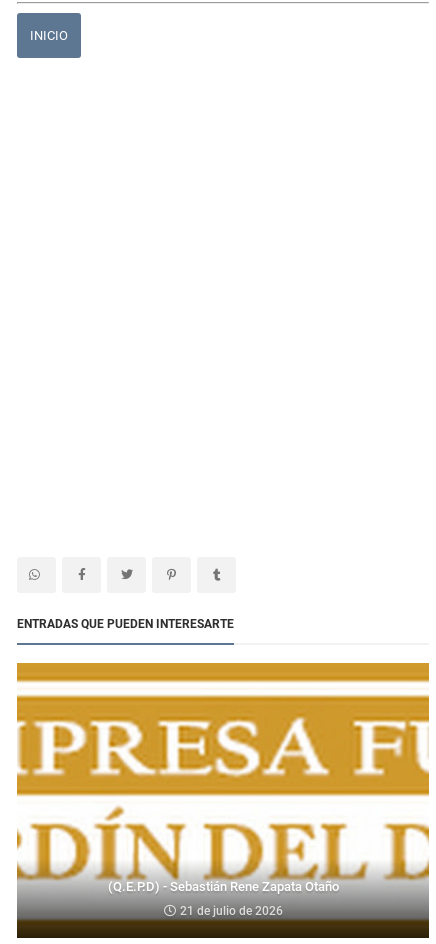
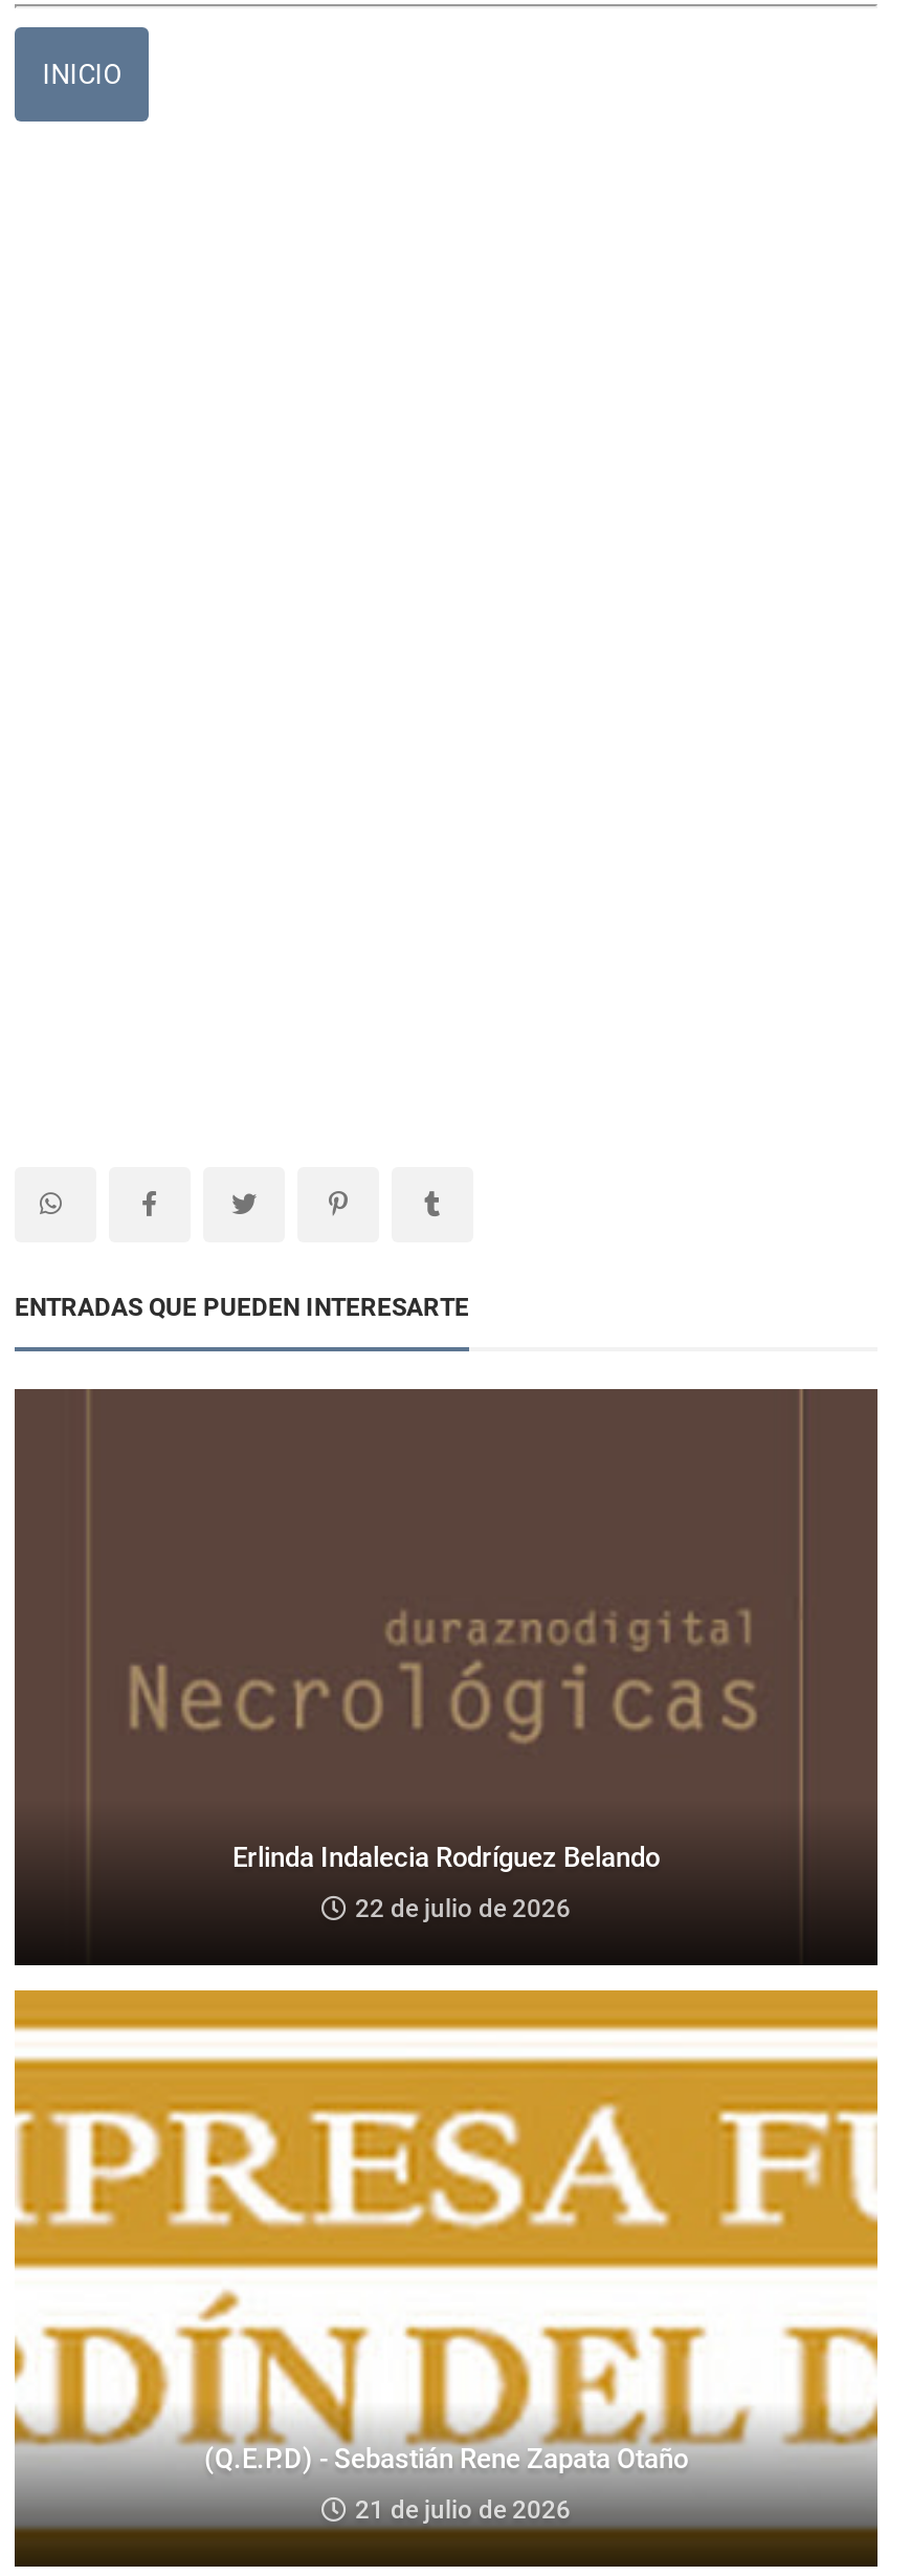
+ [image]
+ Erlinda Indalecia Rodríguez Belando
+ 22 de julio de 2026
